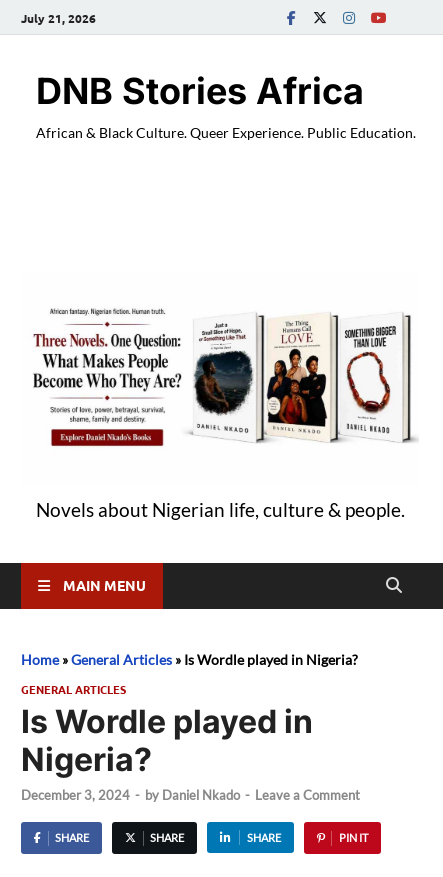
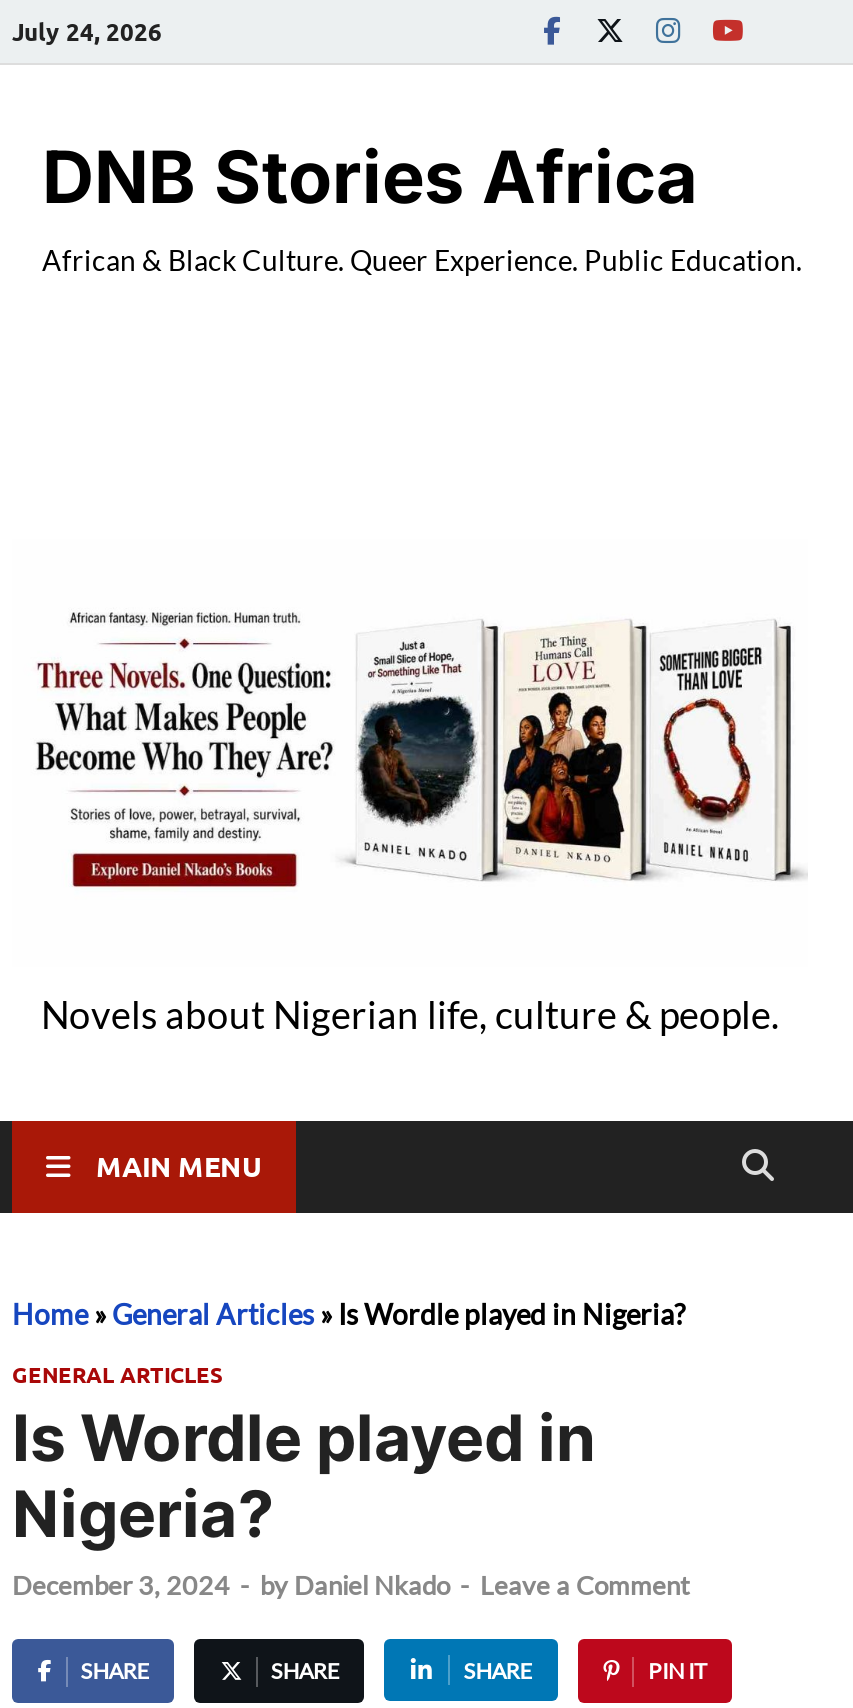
- July 21, 2026
+ July 24, 2026
